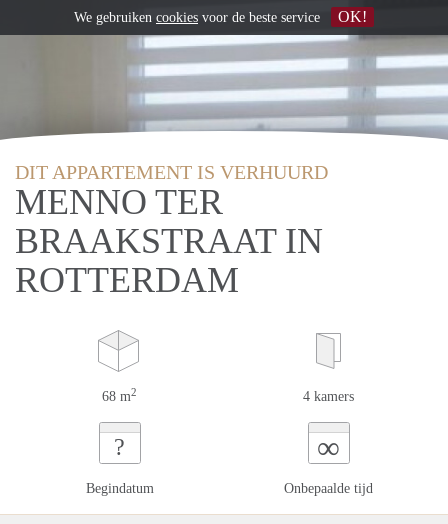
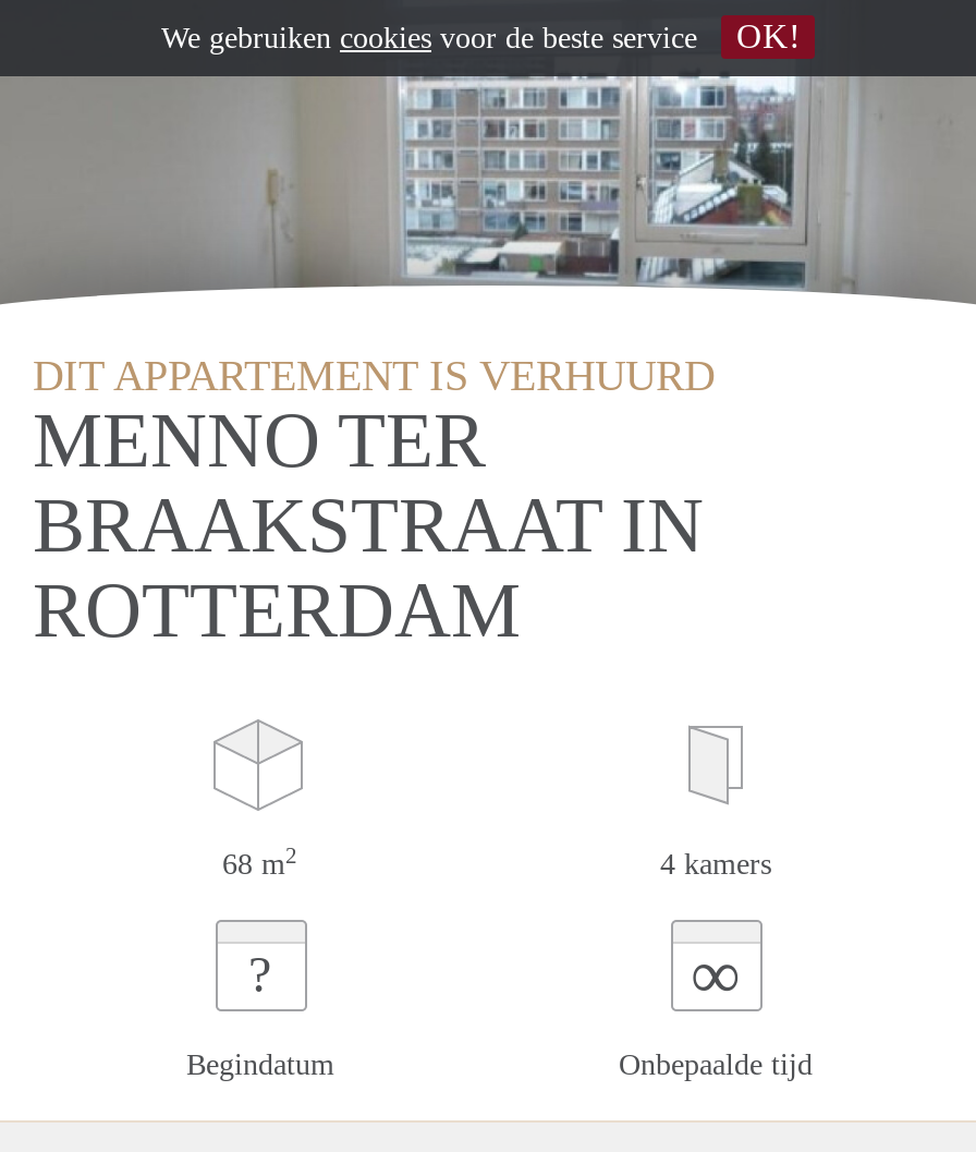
- [image]
+ [image]
